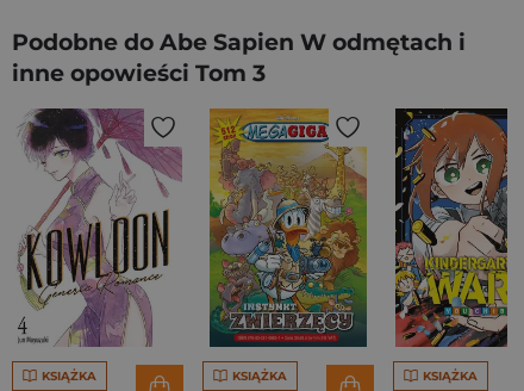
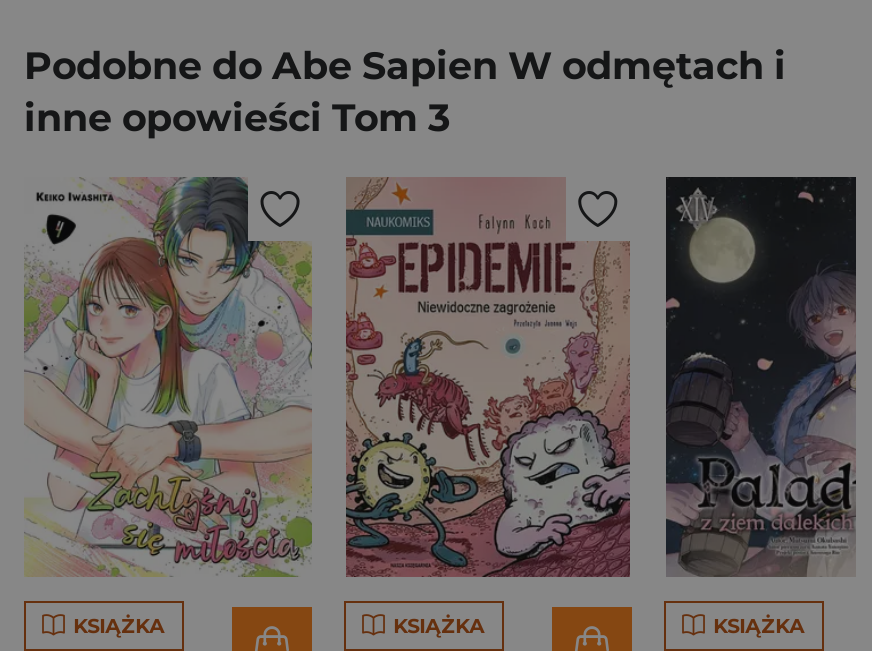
- [image]
+ [image]

- [image]
+ [image]

- [image]
+ [image]
